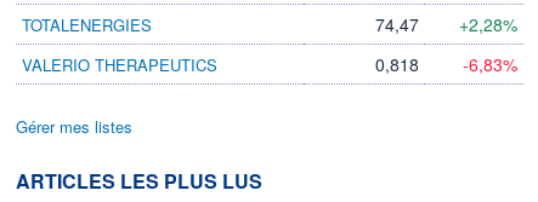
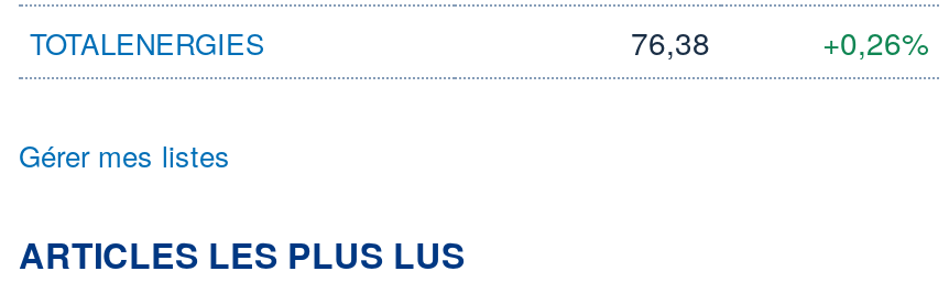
- 74,47
- +2,28%
- VALERIO THERAPEUTICS
- 0,818
- -6,83%
+ 76,38
+ +0,26%
